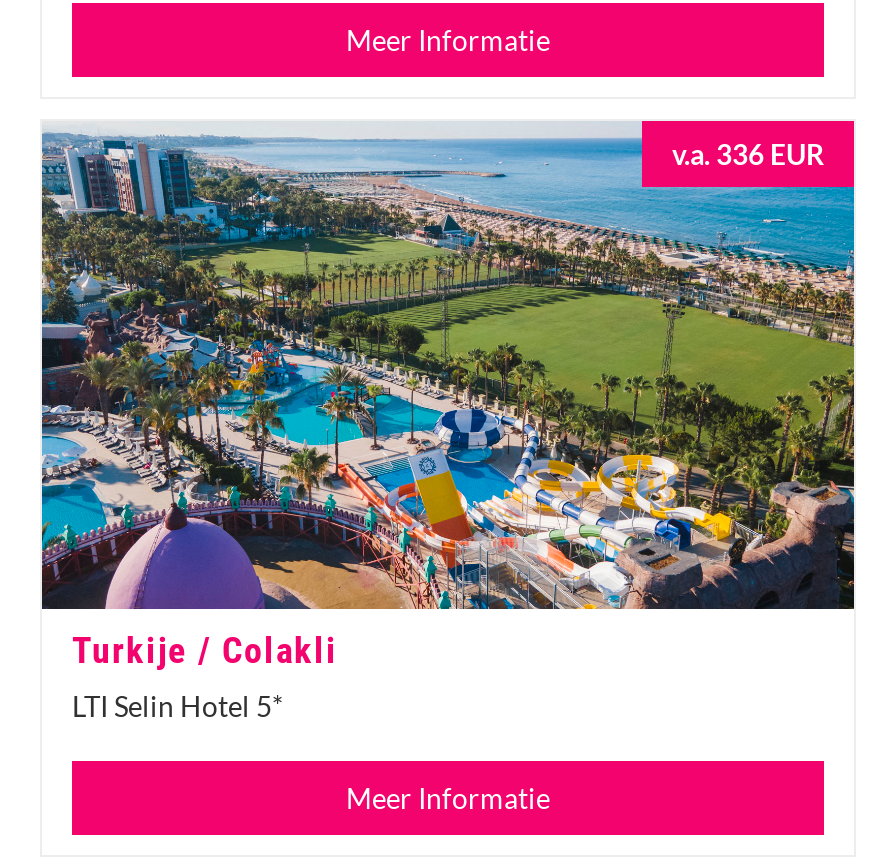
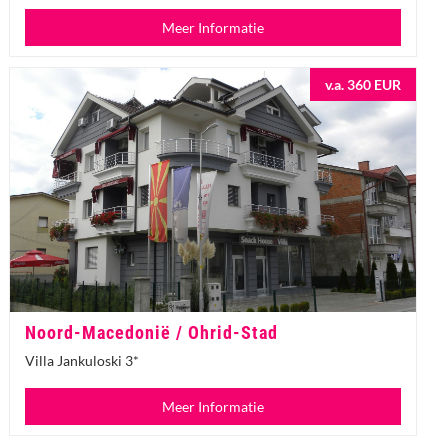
- [image]
- v.a. 336 EUR
+ [image]
+ v.a. 360 EUR

- Turkije / Colakli
- LTI Selin Hotel 5*
+ Noord-Macedonië / Ohrid-Stad
+ Villa Jankuloski 3*
